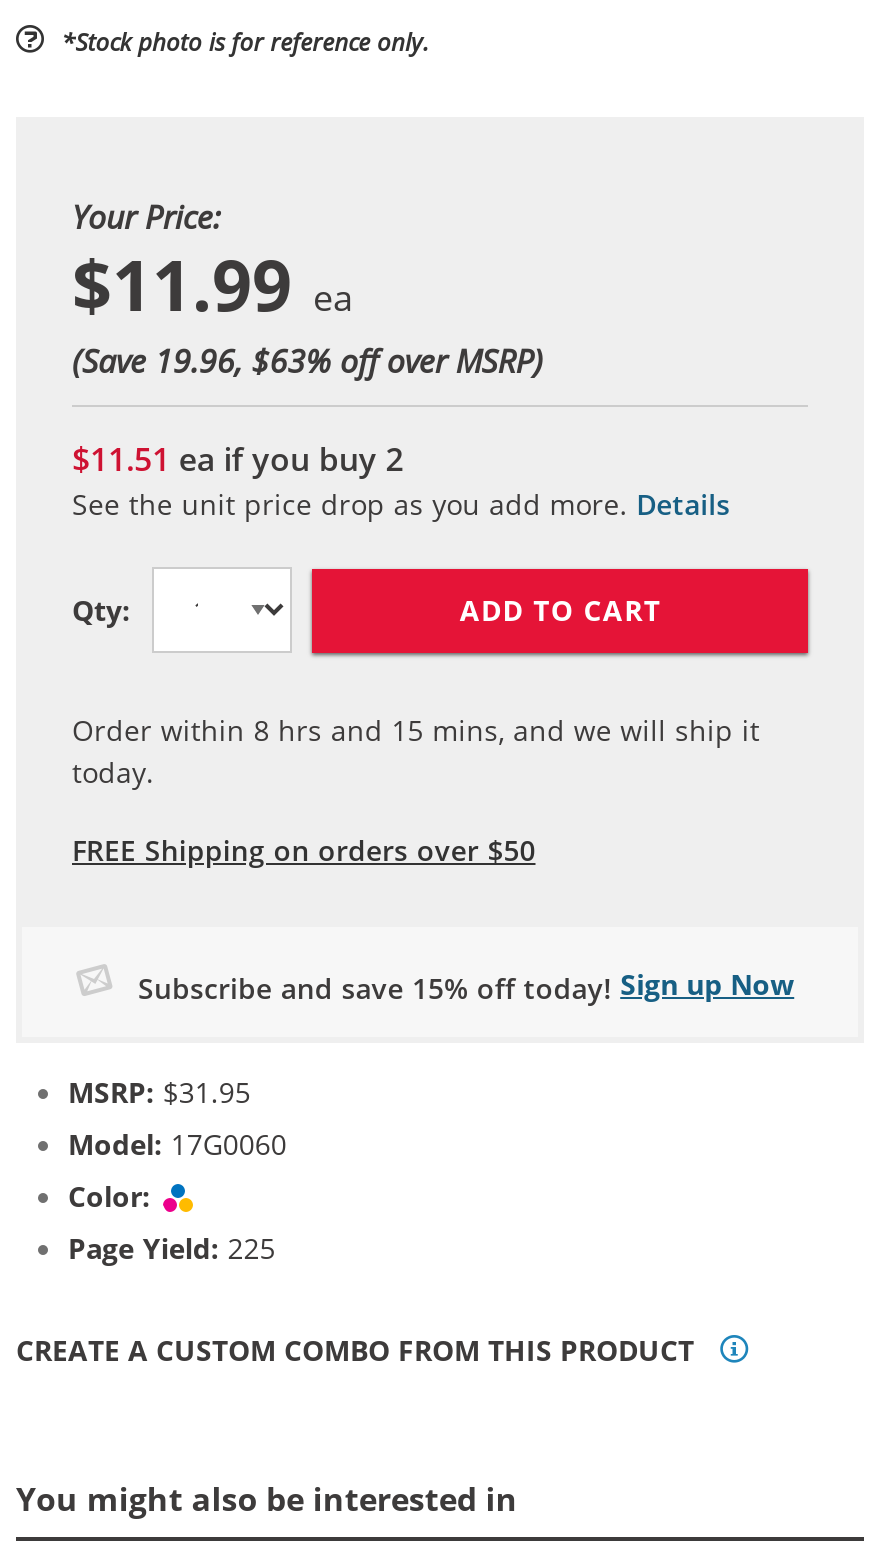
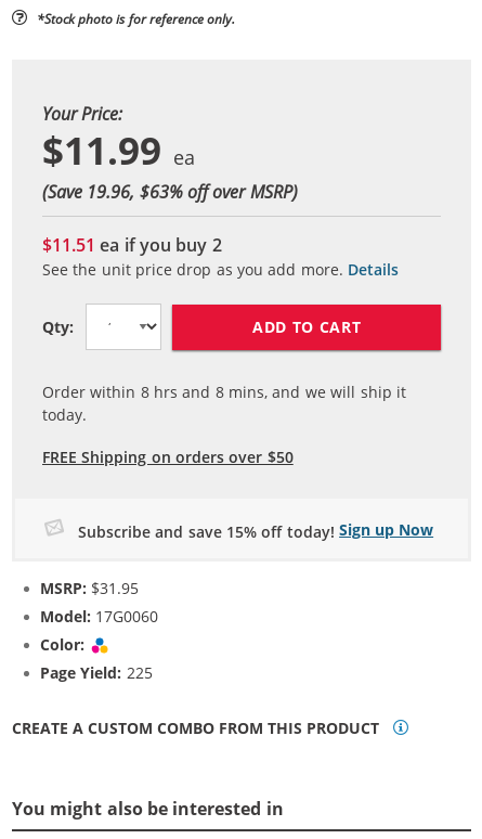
- Order within 8 hrs and 15 mins, and we will ship it
+ Order within 8 hrs and 8 mins, and we will ship it
